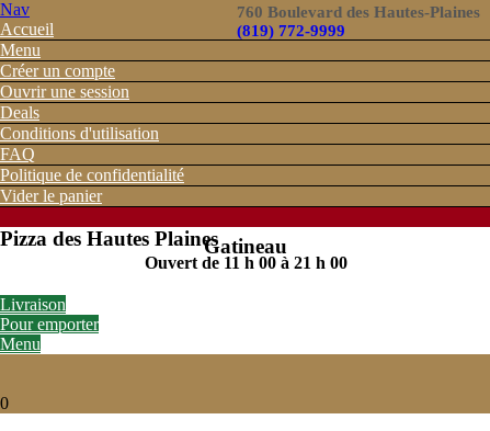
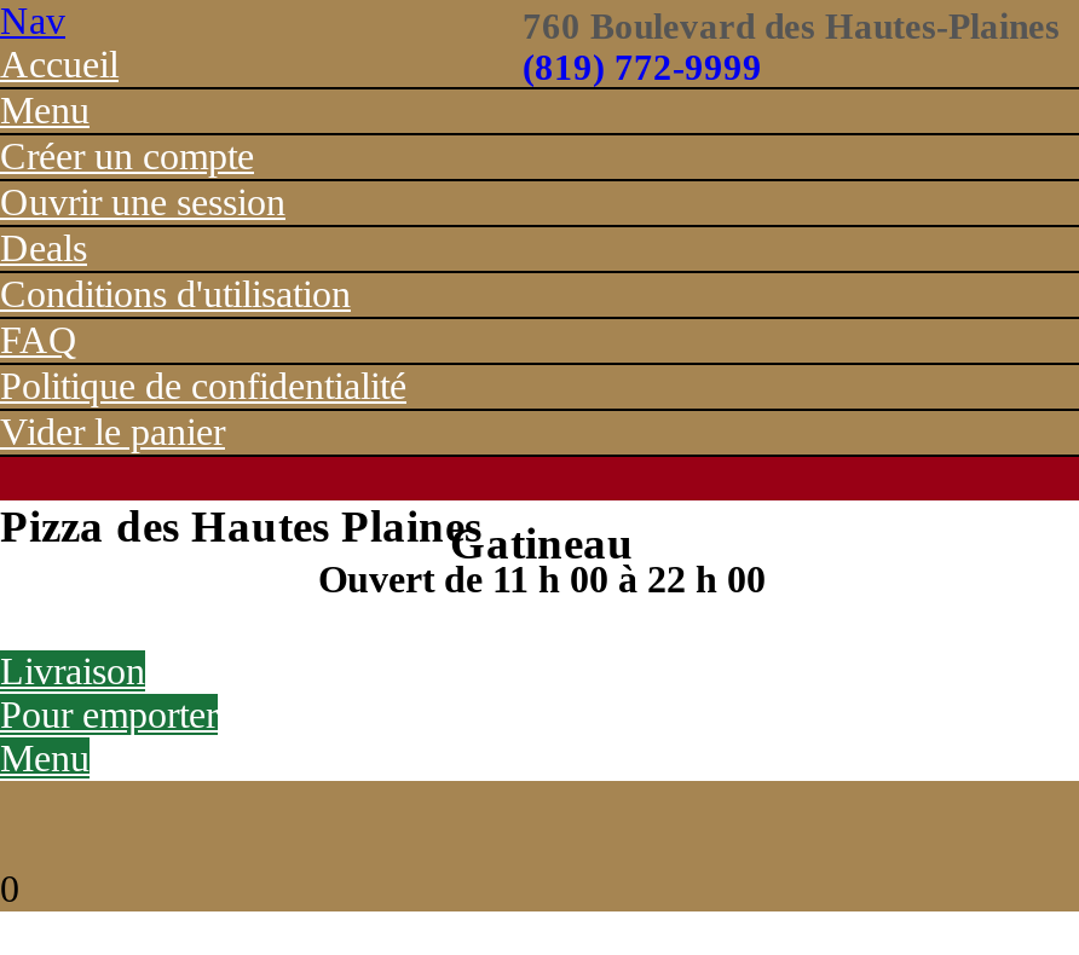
- Ouvert de 11 h 00 à 21 h 00
+ Ouvert de 11 h 00 à 22 h 00
